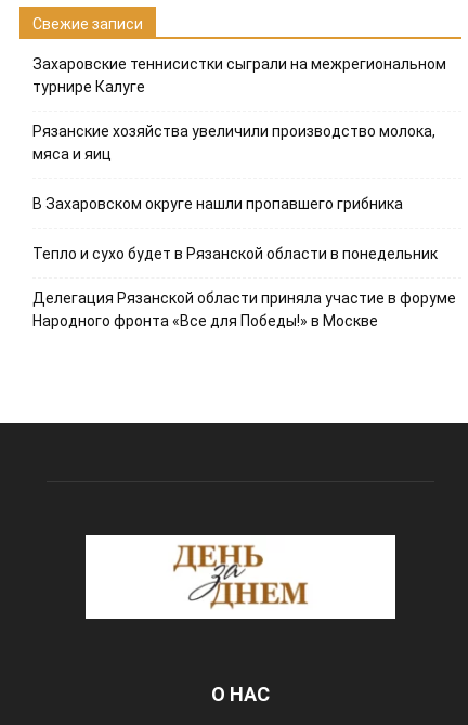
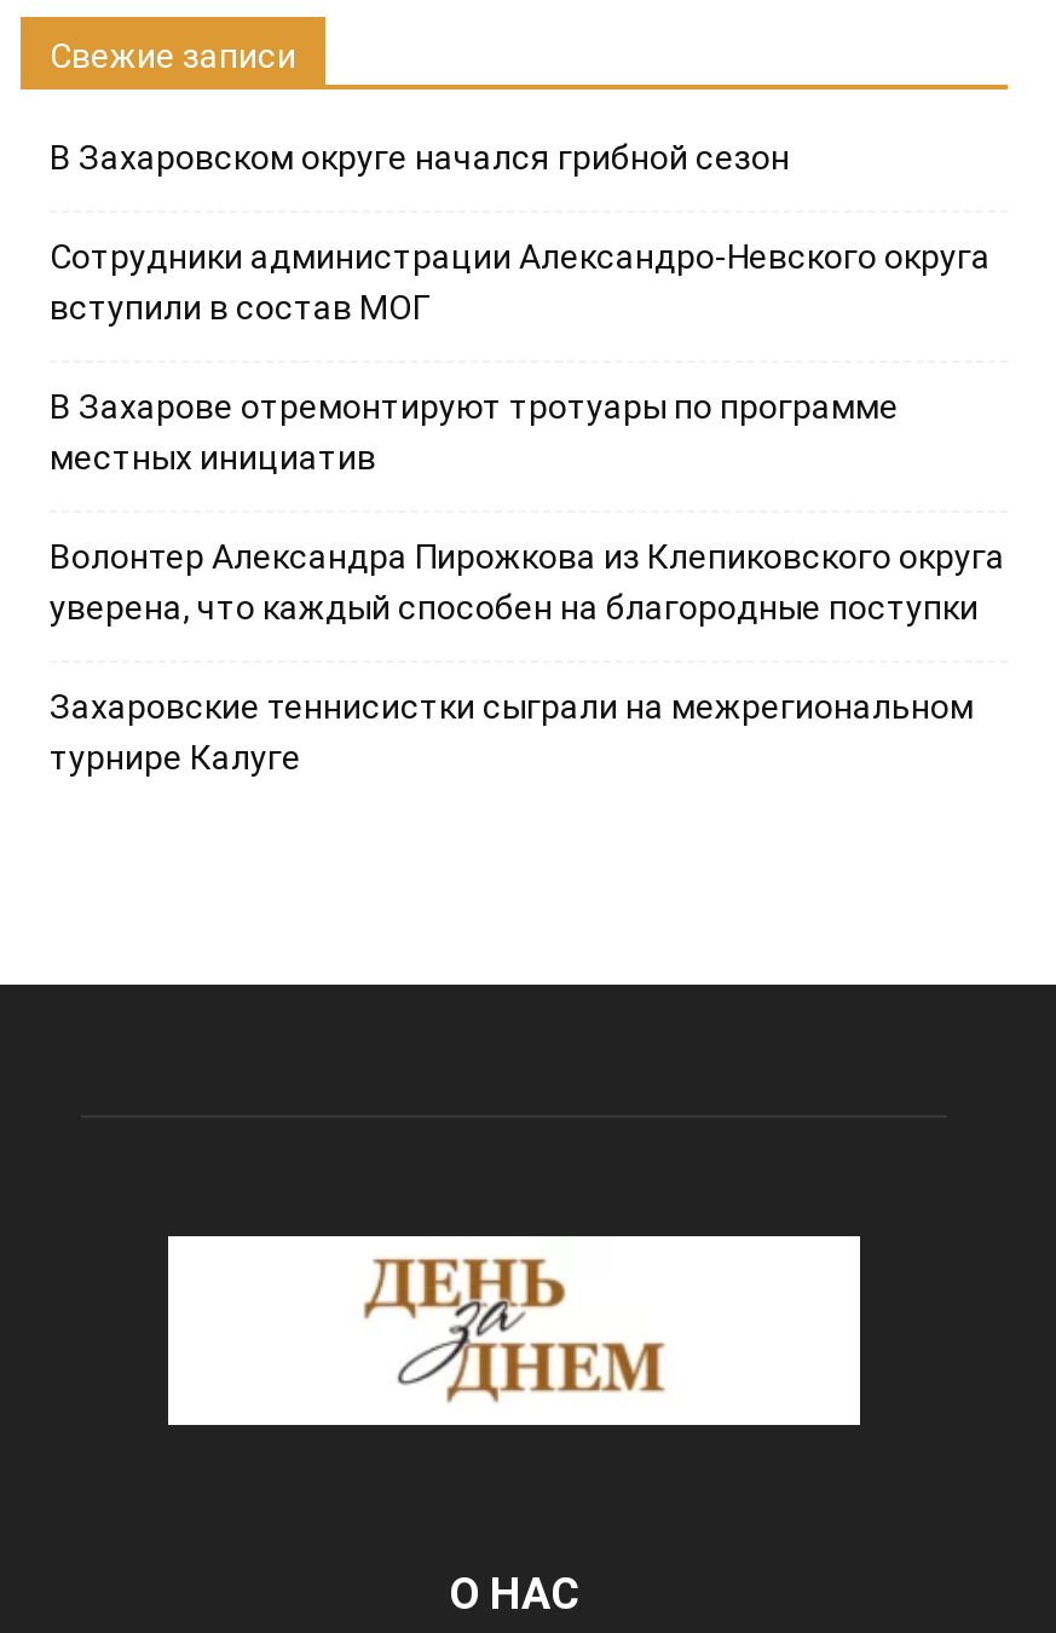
+ В Захаровском округе начался грибной сезон
+ Сотрудники администрации Александро-Невского округа
+ вступили в состав МОГ
+ В Захарове отремонтируют тротуары по программе
+ местных инициатив
+ Волонтер Александра Пирожкова из Клепиковского округа
+ уверена, что каждый способен на благородные поступки

moved down: Захаровские теннисистки сыграли на межрегиональном | турнире Калуге

- Рязанские хозяйства увеличили производство молока,
- мяса и яиц
- В Захаровском округе нашли пропавшего грибника
- Тепло и сухо будет в Рязанской области в понедельник
- Делегация Рязанской области приняла участие в форуме
- Народного фронта «Все для Победы!» в Москве
